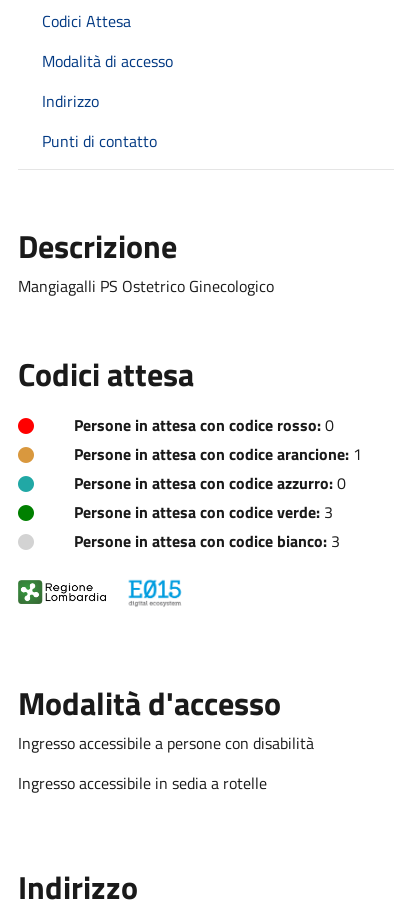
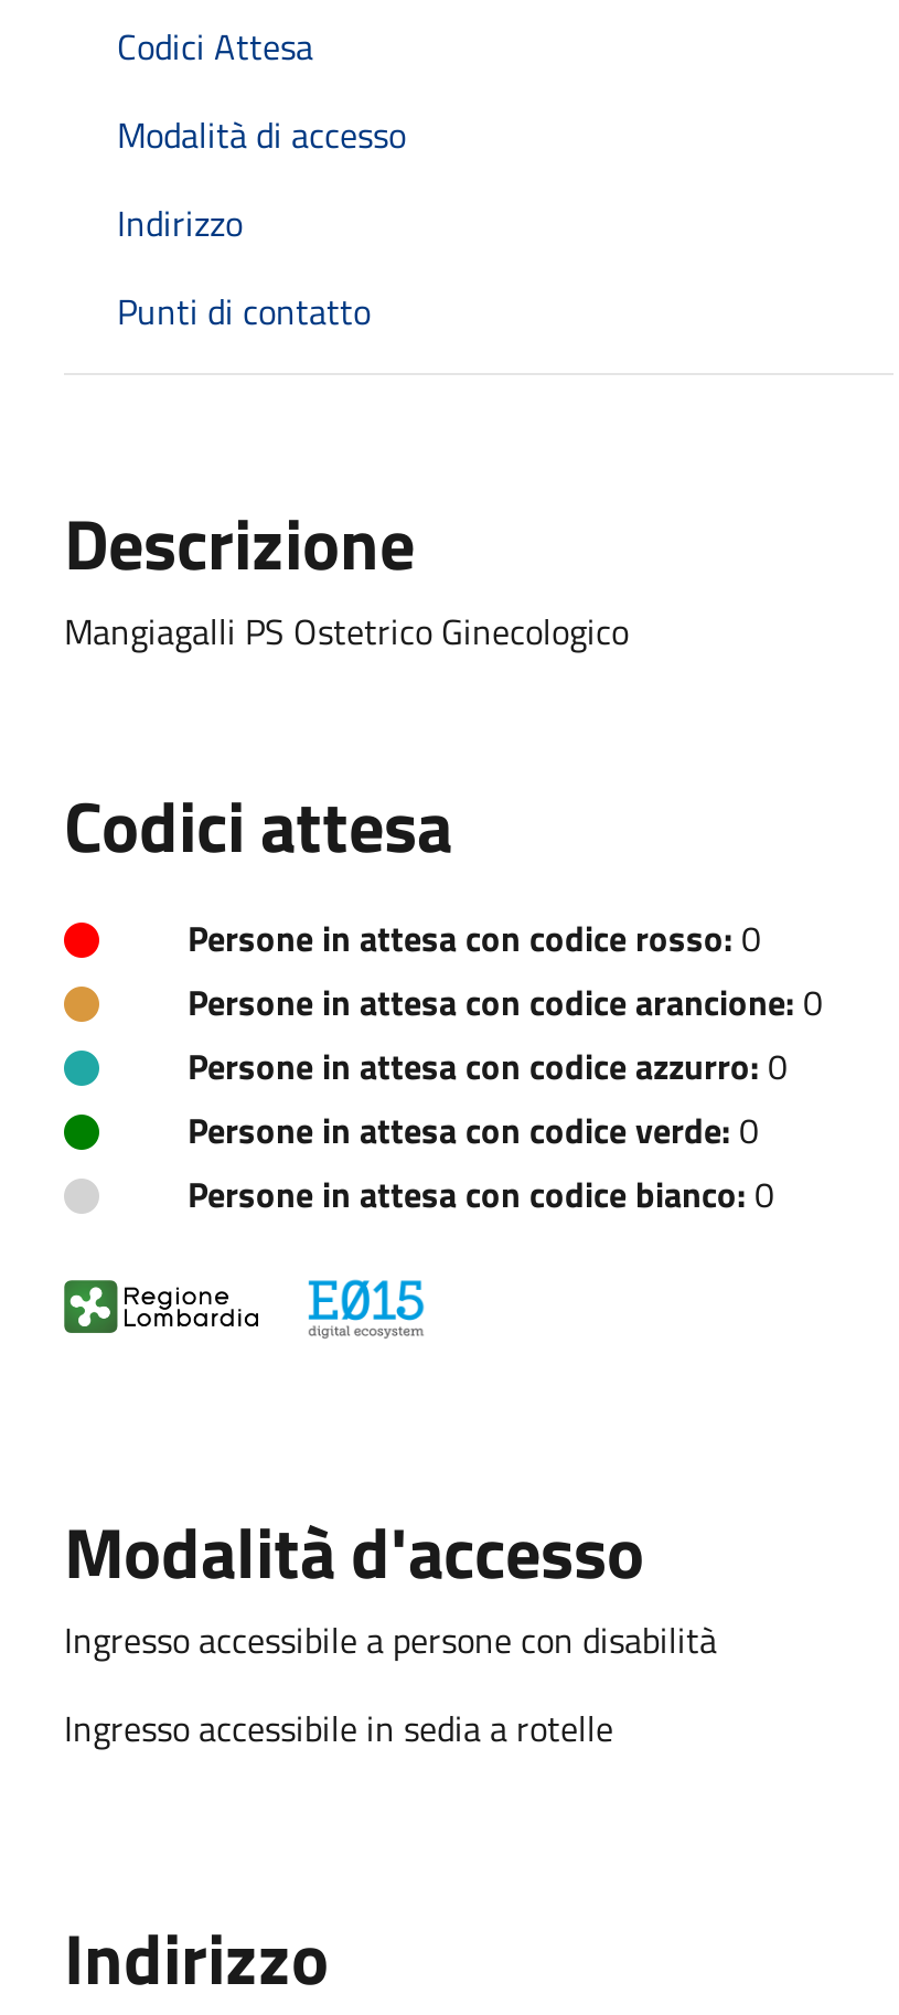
- Persone in attesa con codice arancione: 1
+ Persone in attesa con codice arancione: 0

- Persone in attesa con codice verde: 3
+ Persone in attesa con codice verde: 0

- Persone in attesa con codice bianco: 3
+ Persone in attesa con codice bianco: 0
